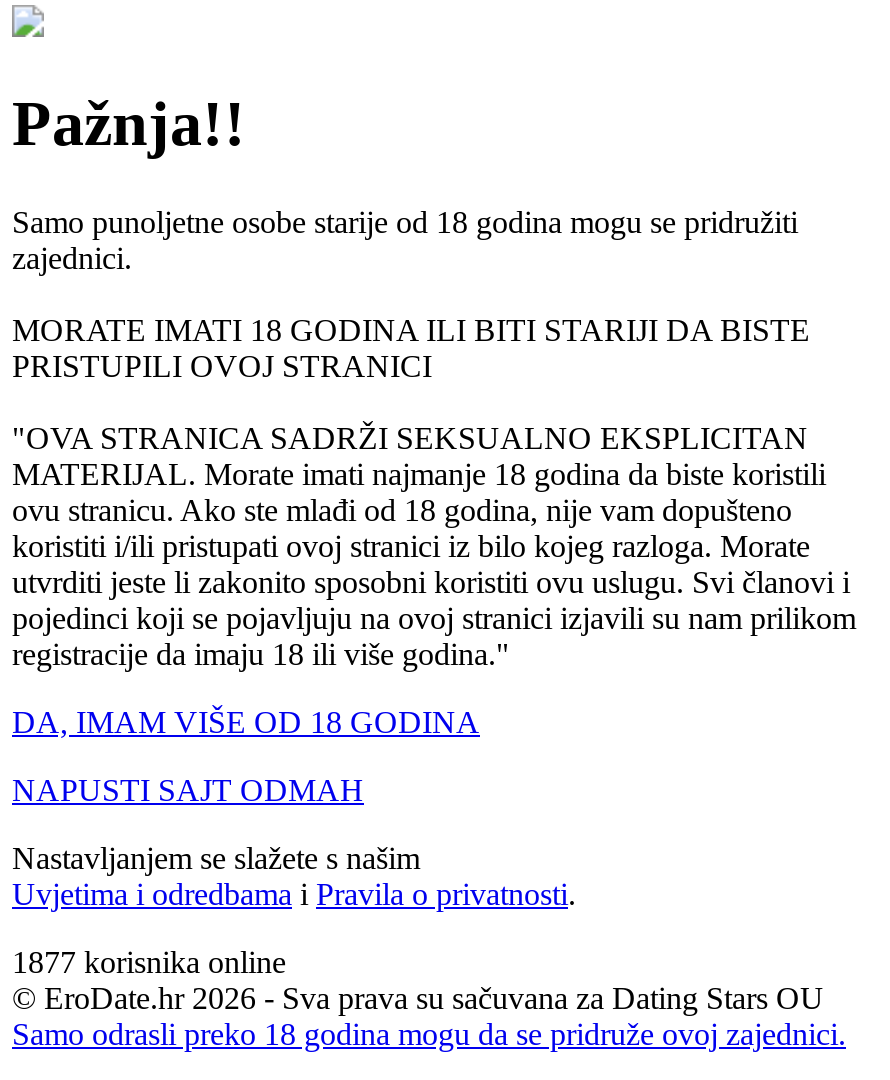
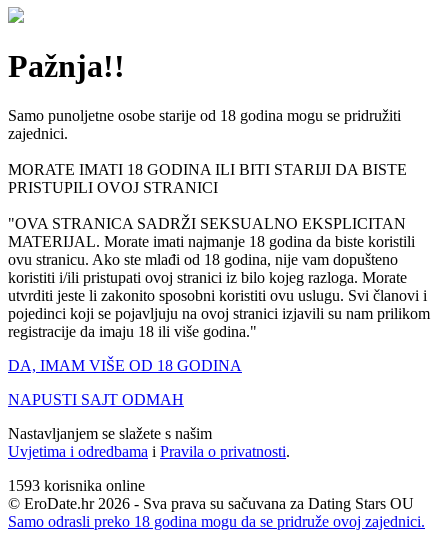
- 1877 korisnika online
+ 1593 korisnika online
